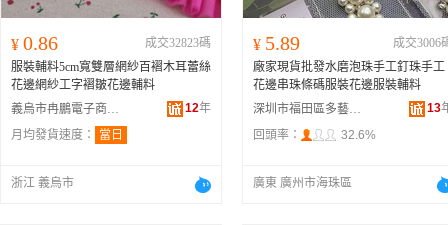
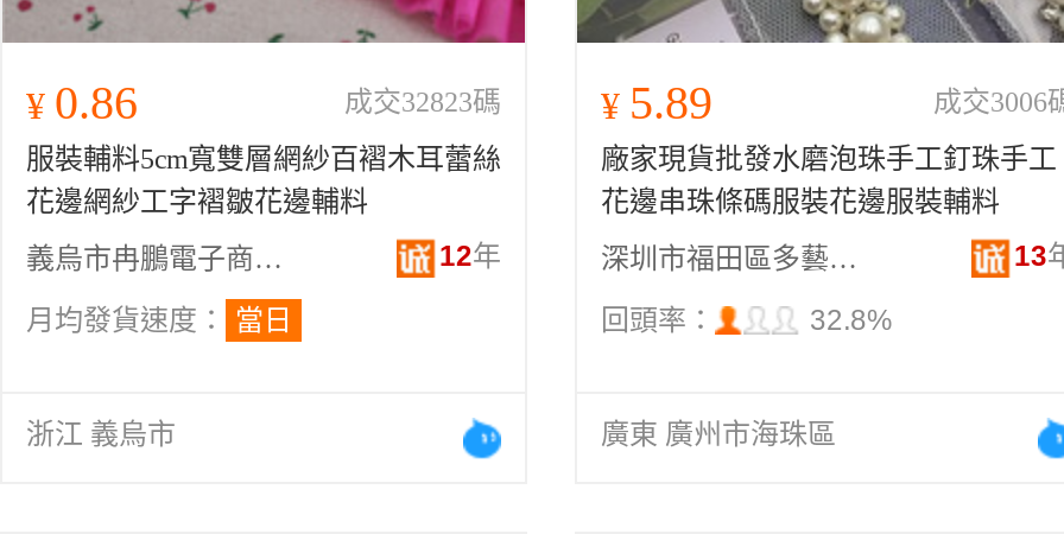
- 32.6%
+ 32.8%
